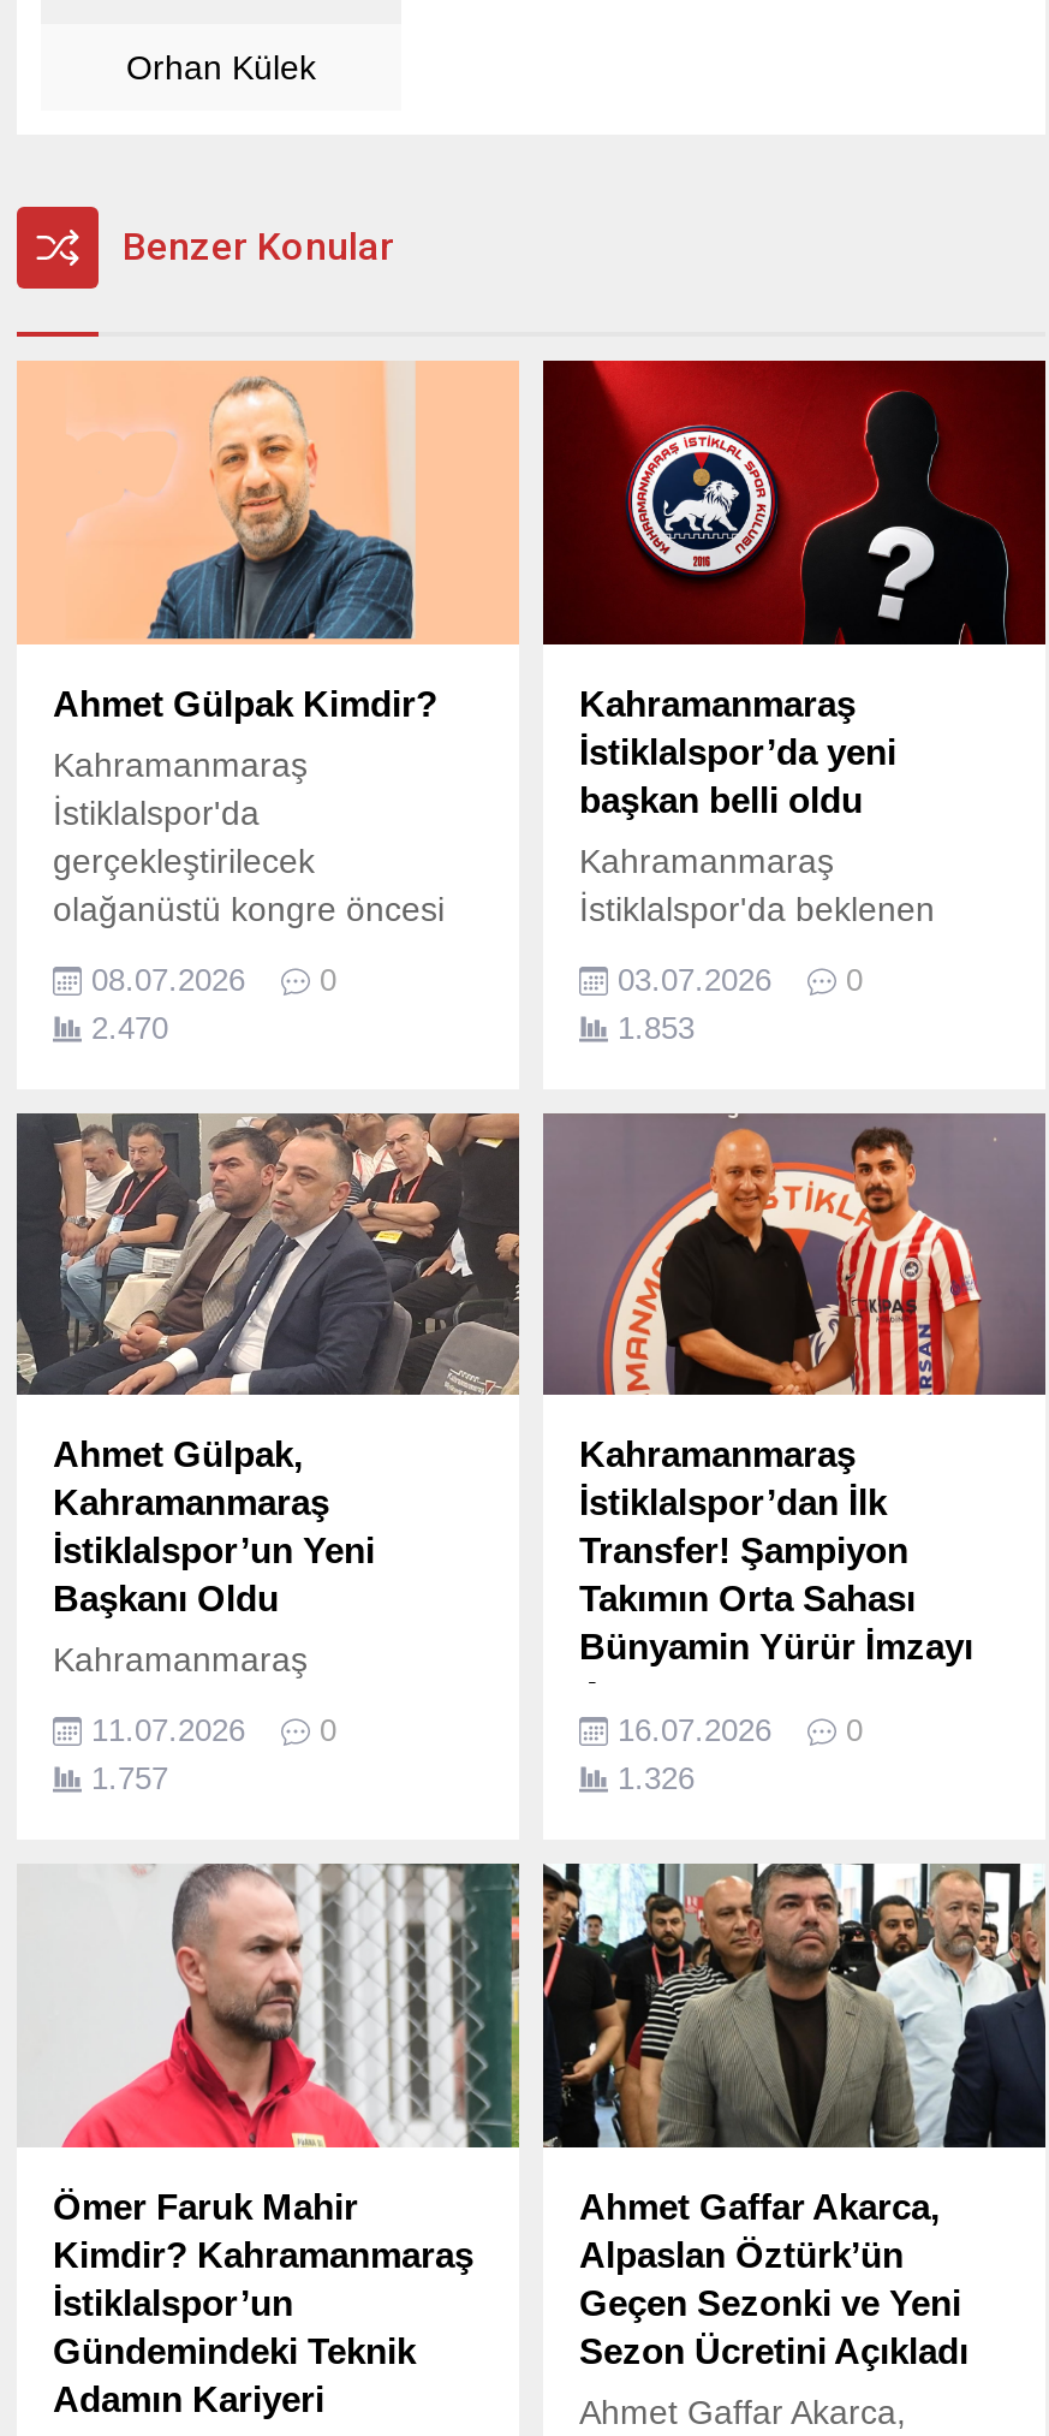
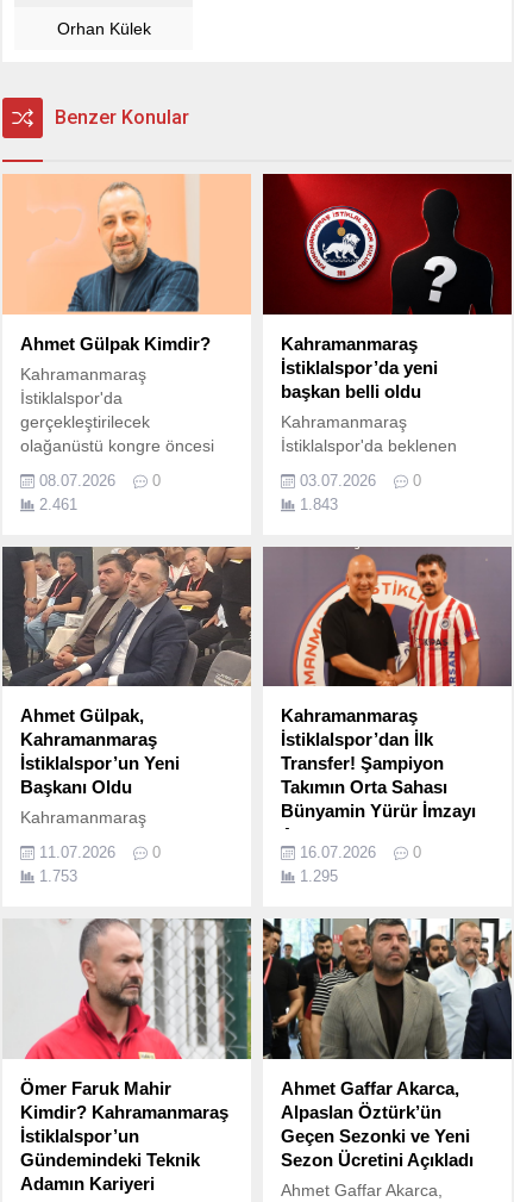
- 2.470
+ 2.461

- 1.853
+ 1.843

- 1.757
+ 1.753

- 1.326
+ 1.295
